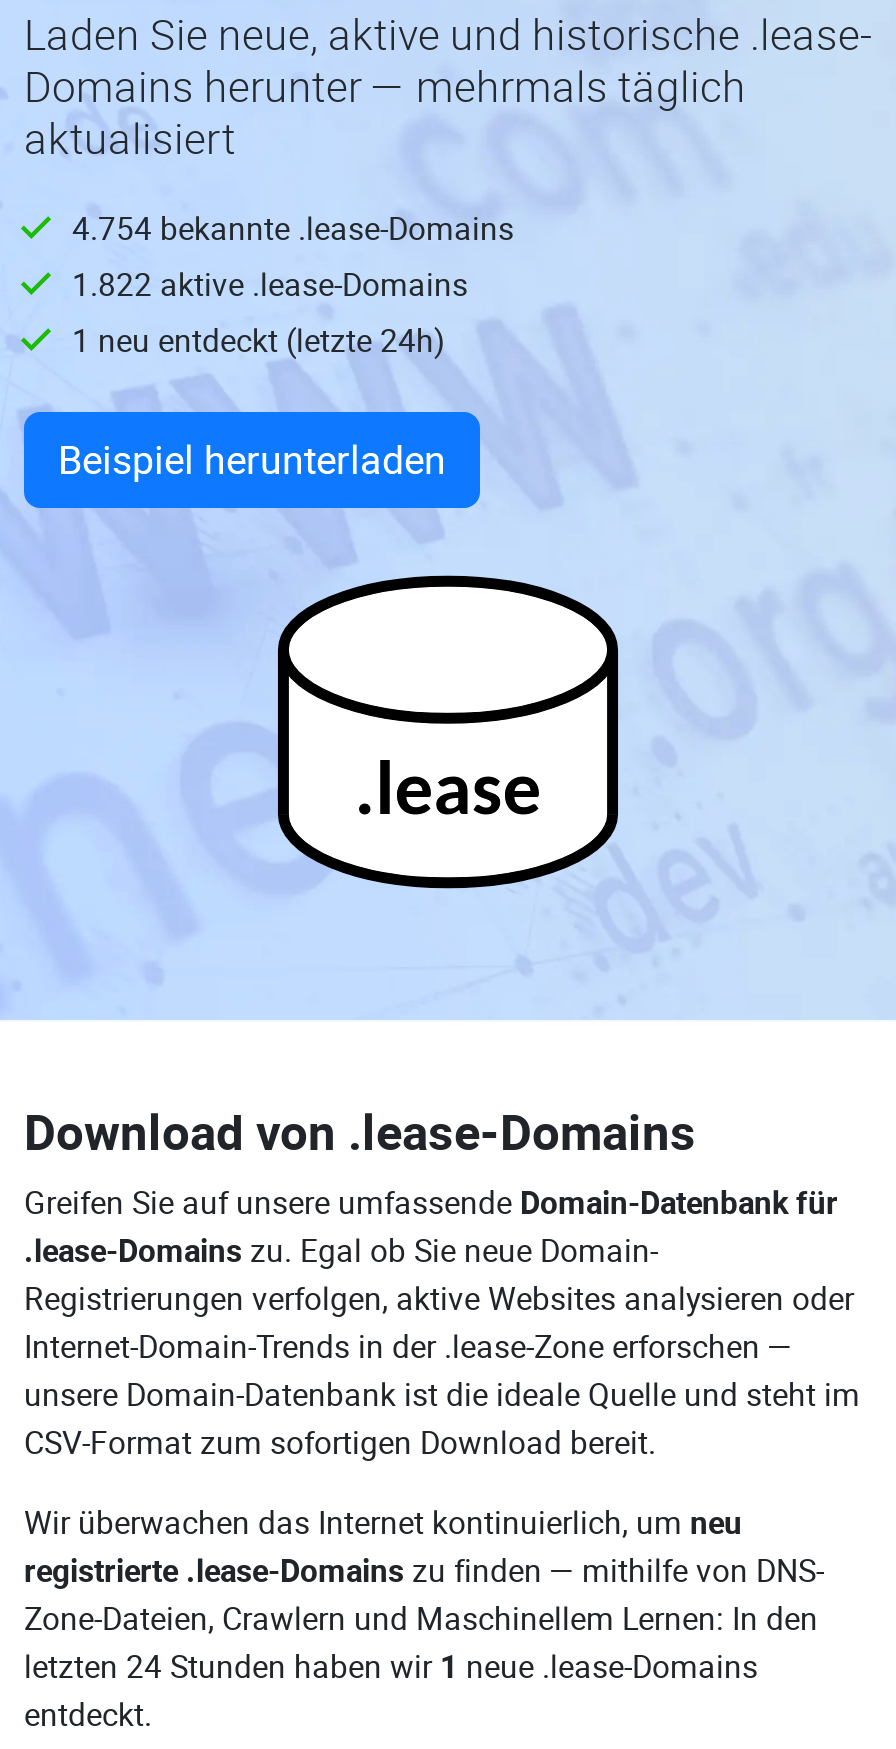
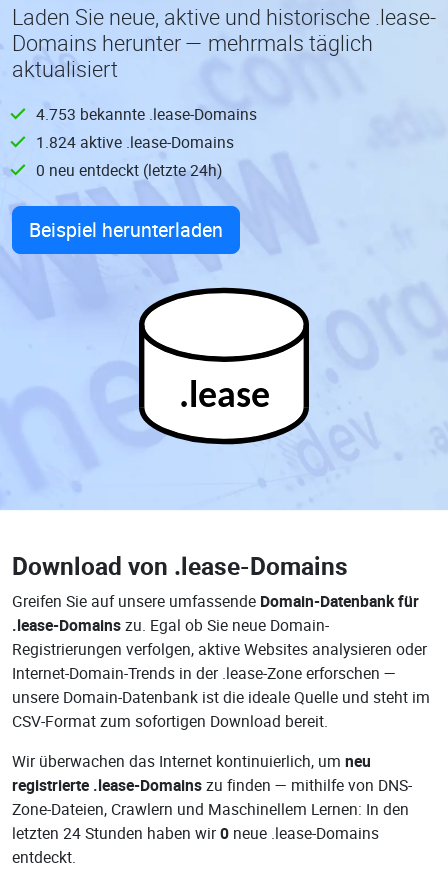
- 4.754 bekannte .lease-Domains
+ 4.753 bekannte .lease-Domains

- 1.822 aktive .lease-Domains
+ 1.824 aktive .lease-Domains

- 1 neu entdeckt (letzte 24h)
+ 0 neu entdeckt (letzte 24h)

- letzten 24 Stunden haben wir 1 neue .lease-Domains
+ letzten 24 Stunden haben wir 0 neue .lease-Domains
